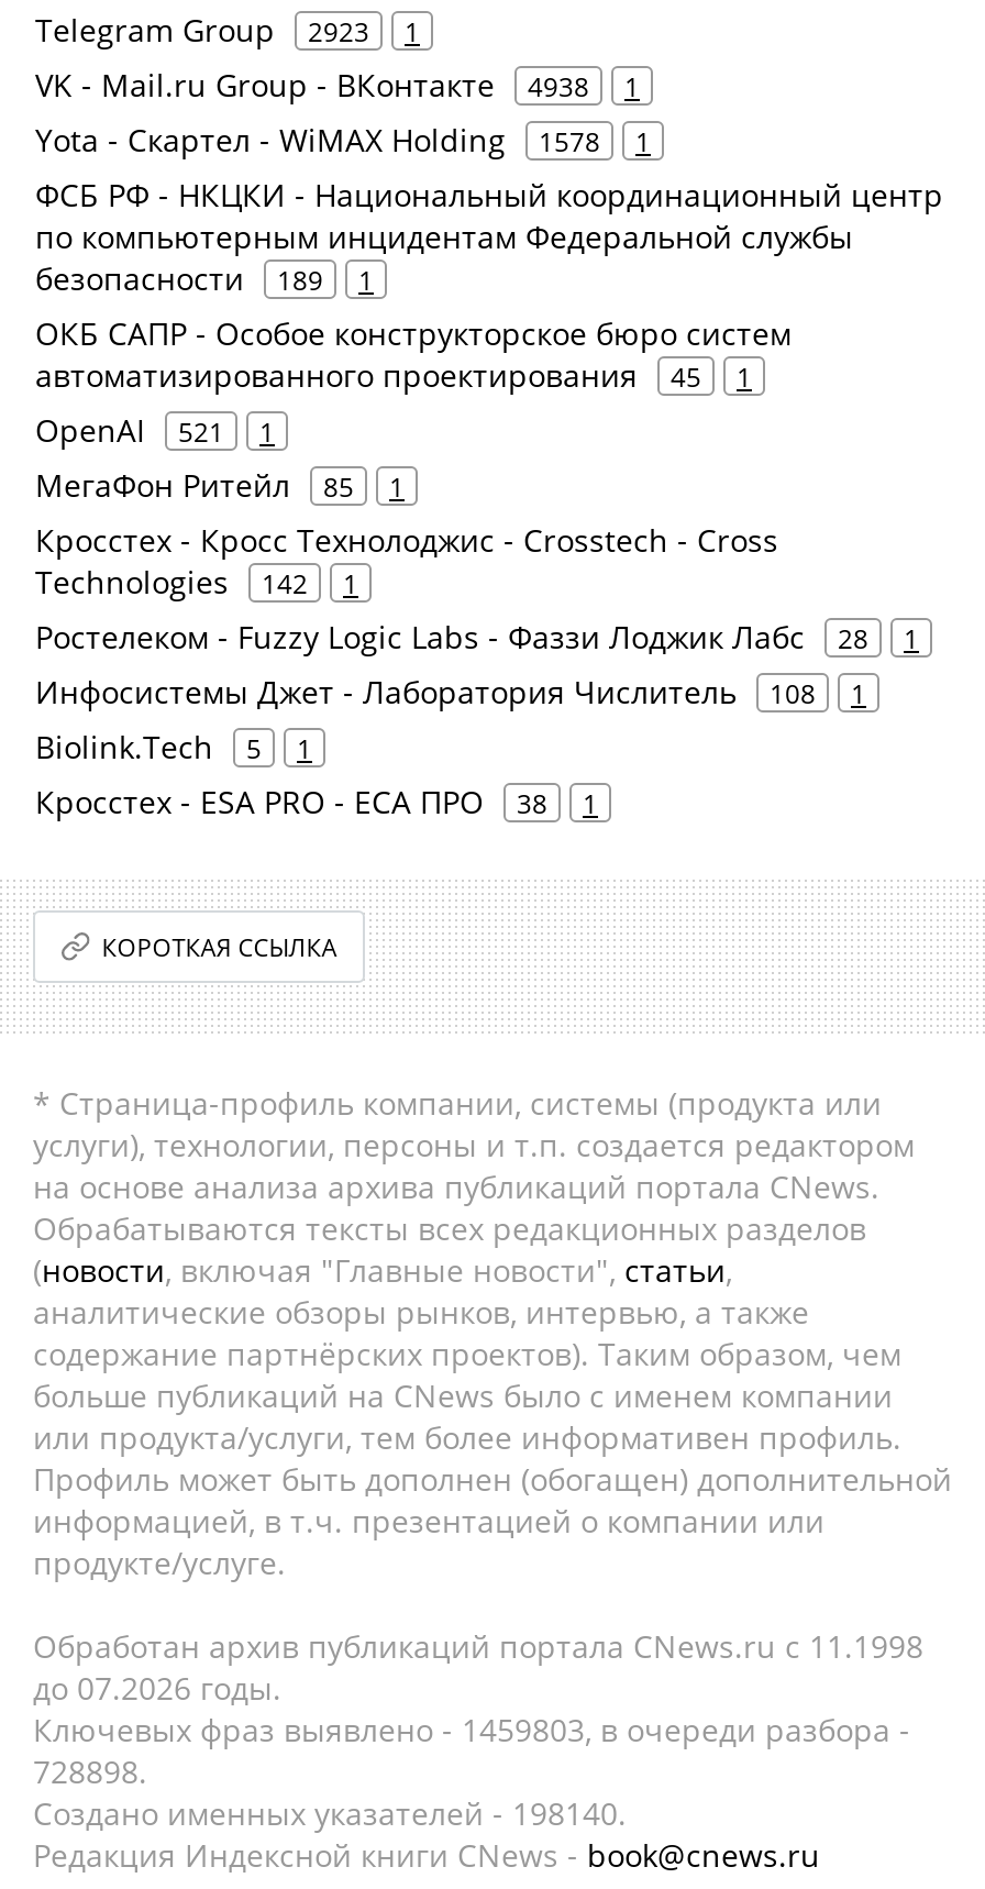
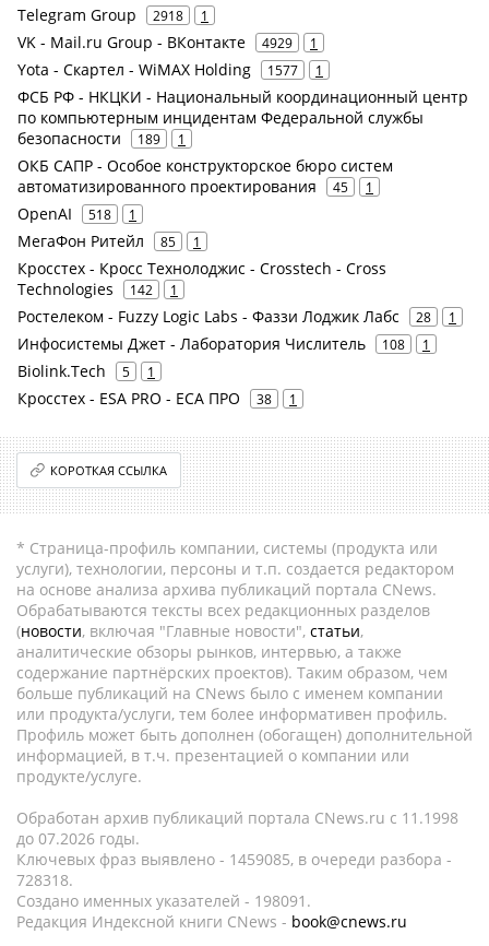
- Telegram Group 2923 1
+ Telegram Group 2918 1

- VK - Mail.ru Group - ВКонтакте 4938 1
+ VK - Mail.ru Group - ВКонтакте 4929 1

- Yota - Скартел - WiMAX Holding 1578 1
+ Yota - Скартел - WiMAX Holding 1577 1

- OpenAI 521 1
+ OpenAI 518 1

- Ключевых фраз выявлено - 1459803, в очереди разбора -
+ Ключевых фраз выявлено - 1459085, в очереди разбора -

- 728898.
+ 728318.

- Создано именных указателей - 198140.
+ Создано именных указателей - 198091.
